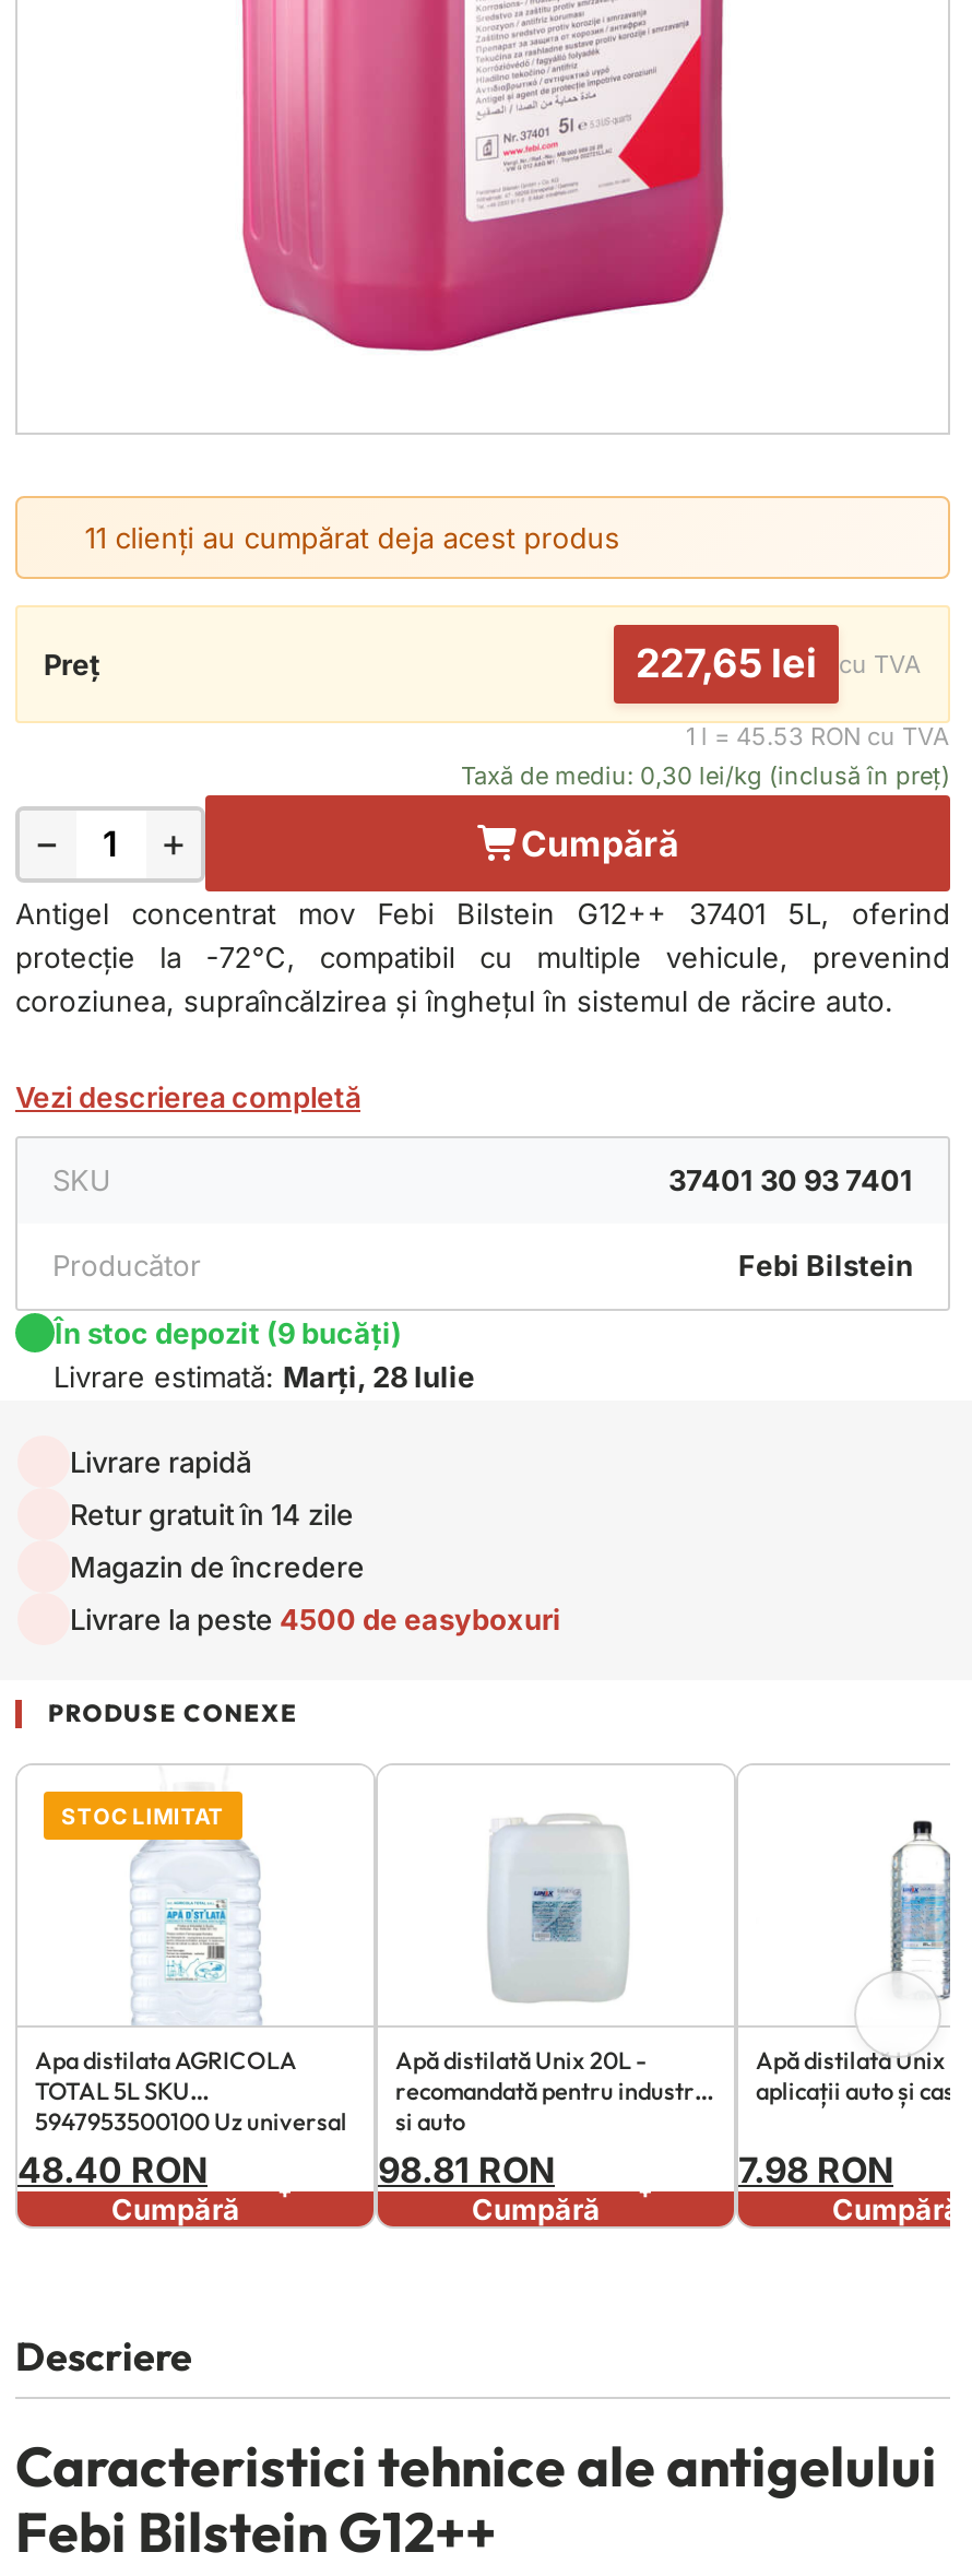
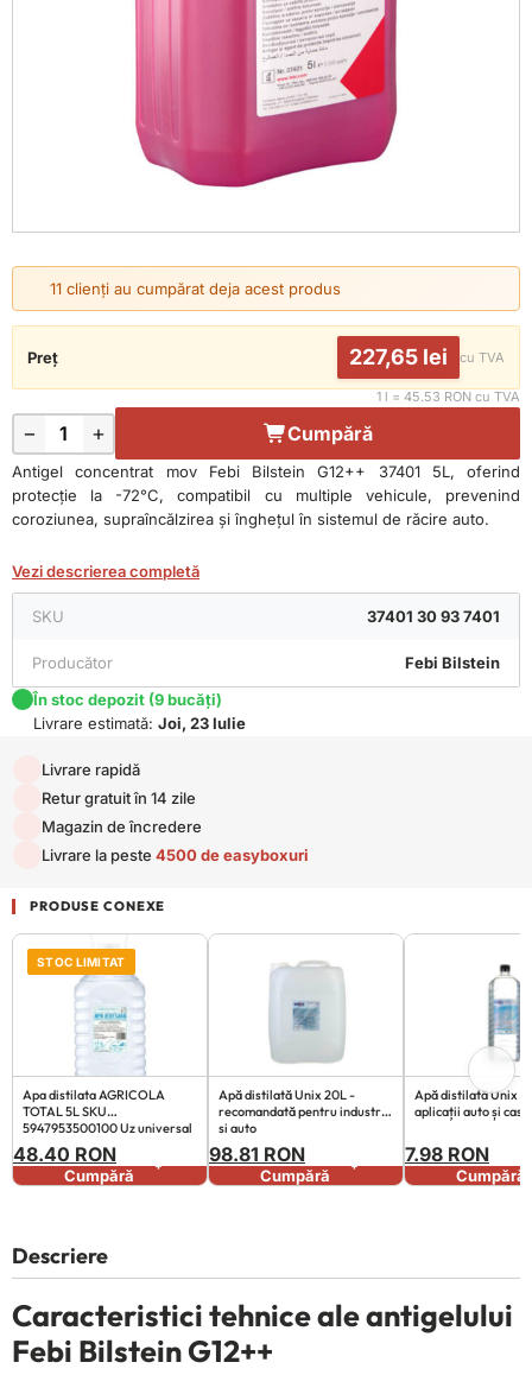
- Taxă de mediu: 0,30 lei/kg (inclusă în preț)

- Livrare estimată: Marți, 28 Iulie
+ Livrare estimată: Joi, 23 Iulie
